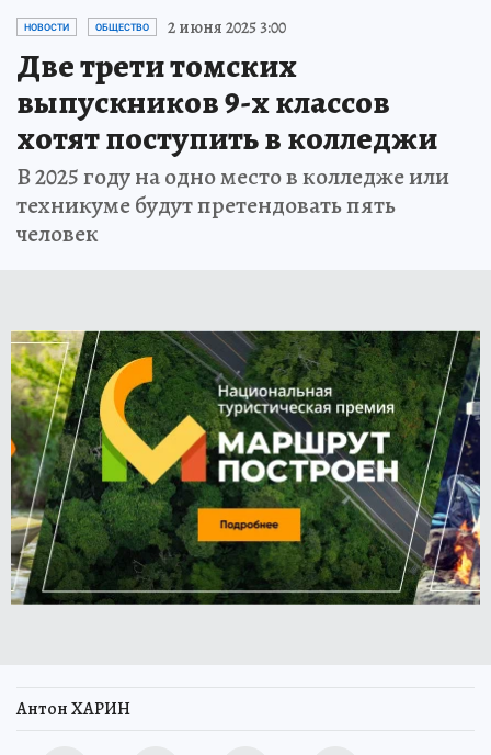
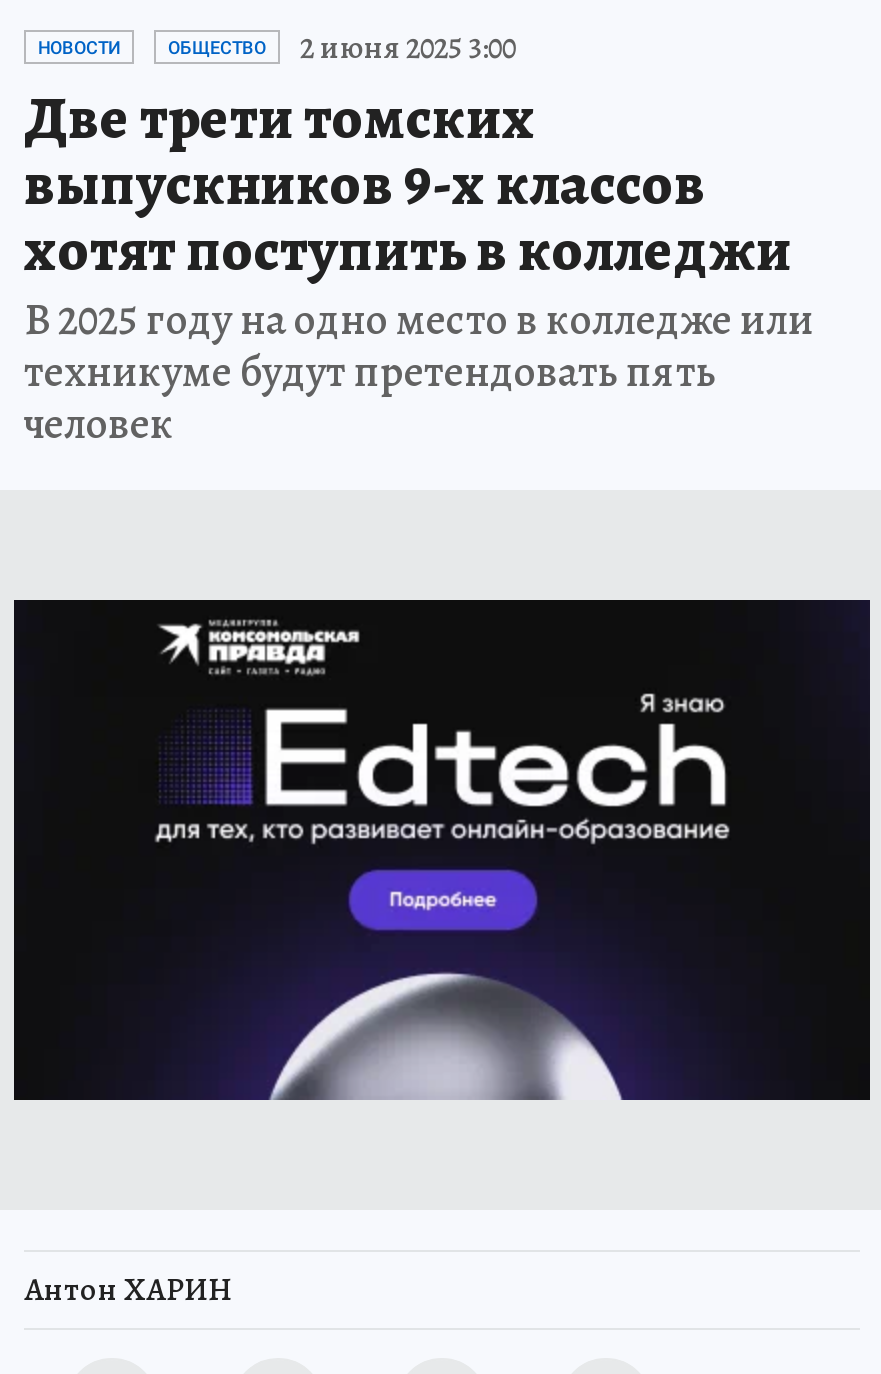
- [image]
+ [image]
